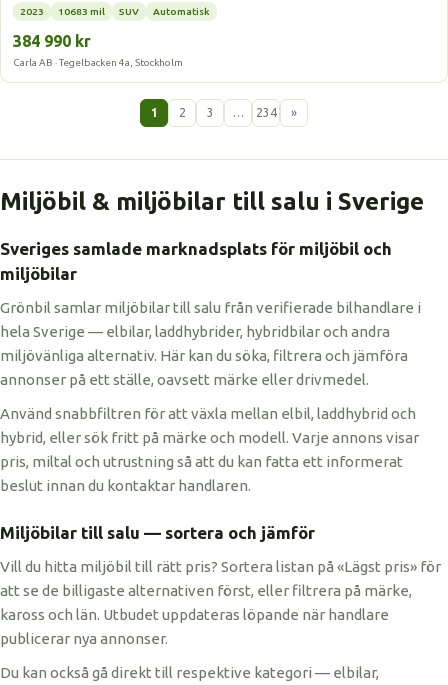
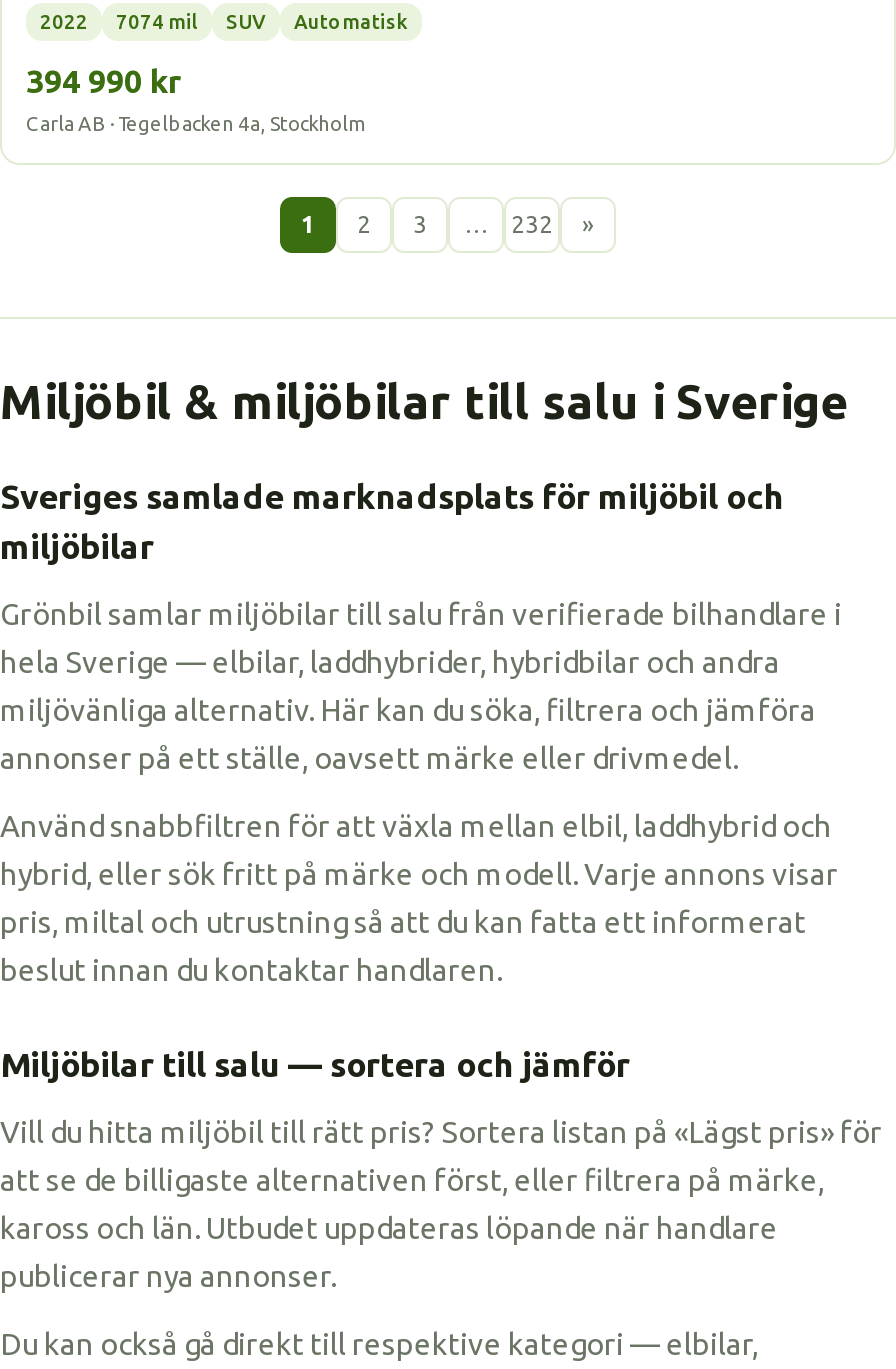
- 2023
- 10683 mil
+ 2022
+ 7074 mil

- 384 990 kr
+ 394 990 kr

- 234
+ 232
